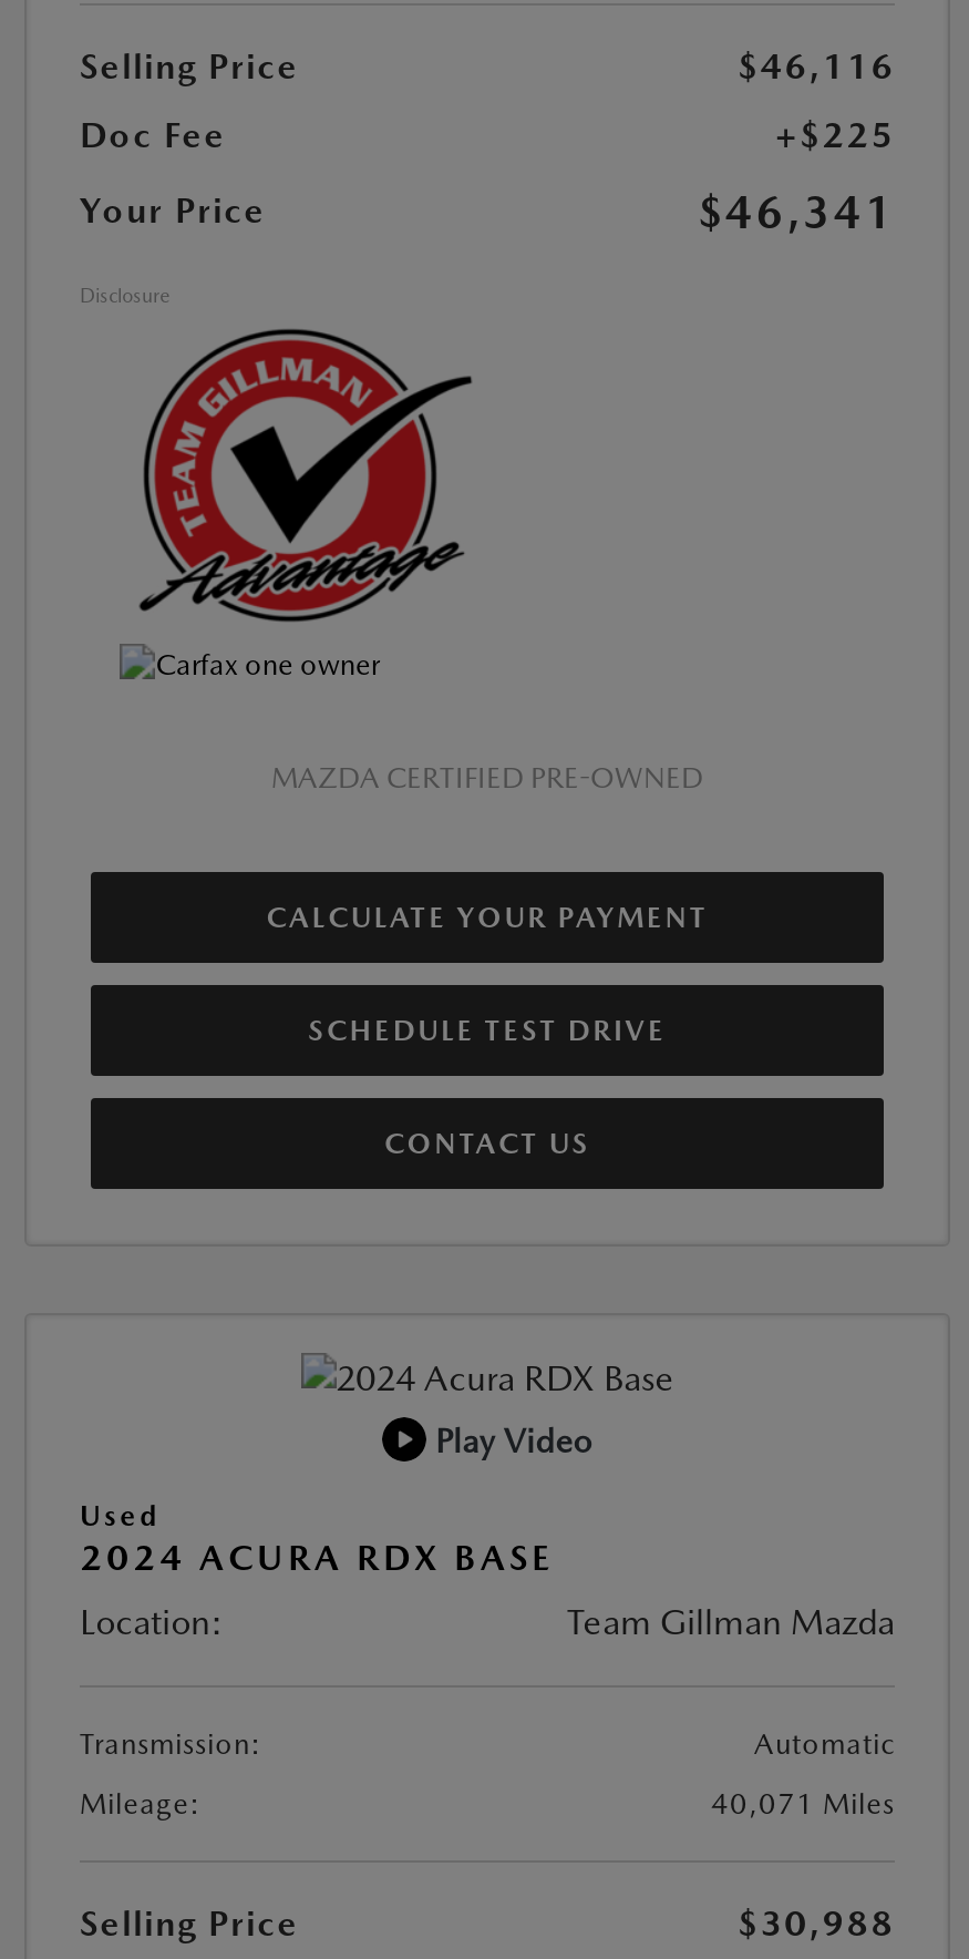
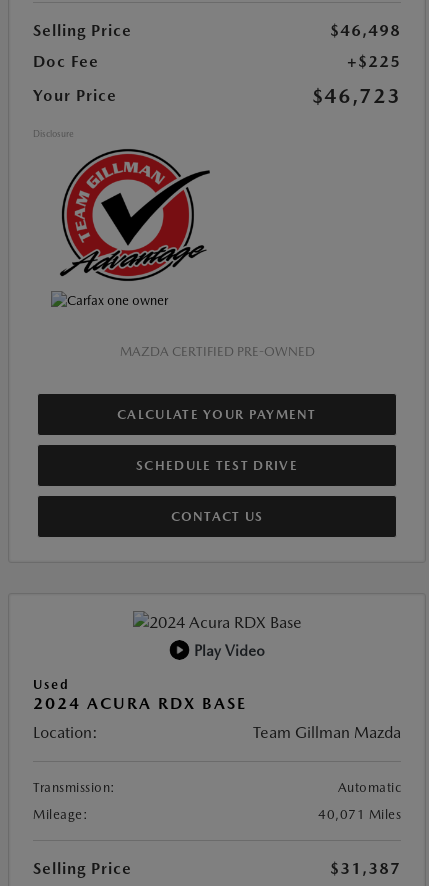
- $46,116
+ $46,498

- $46,341
+ $46,723

- $30,988
+ $31,387
